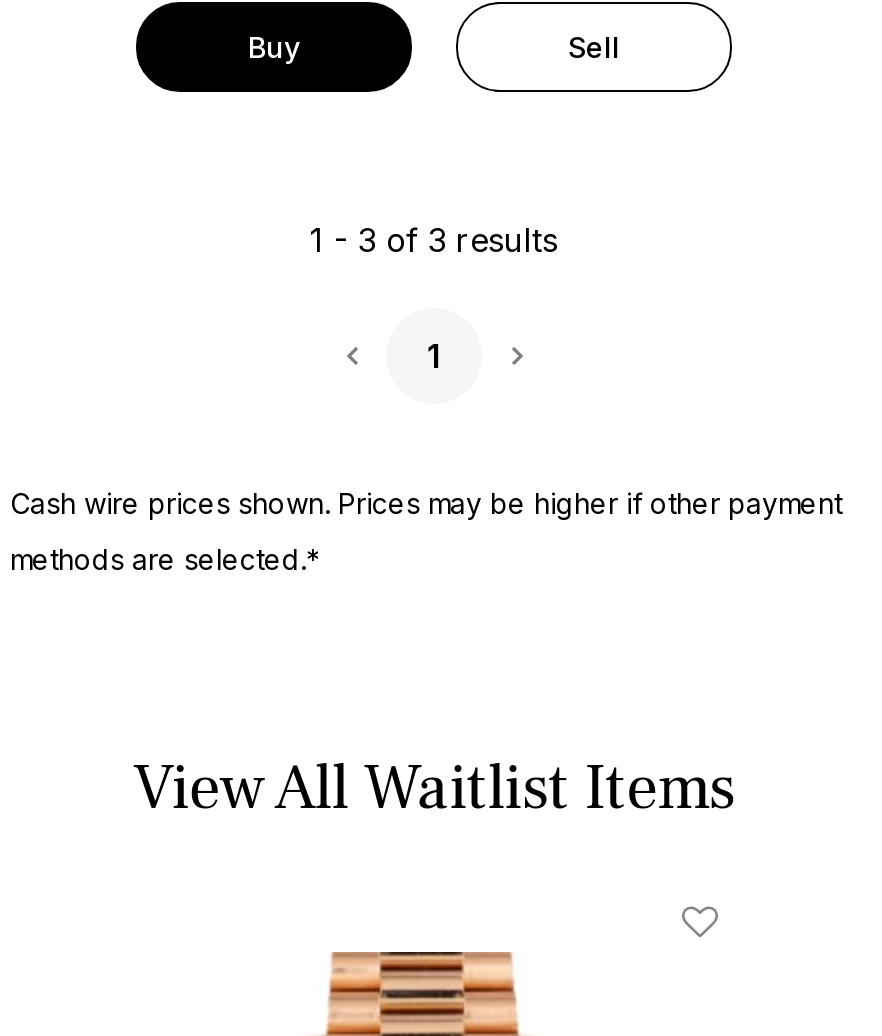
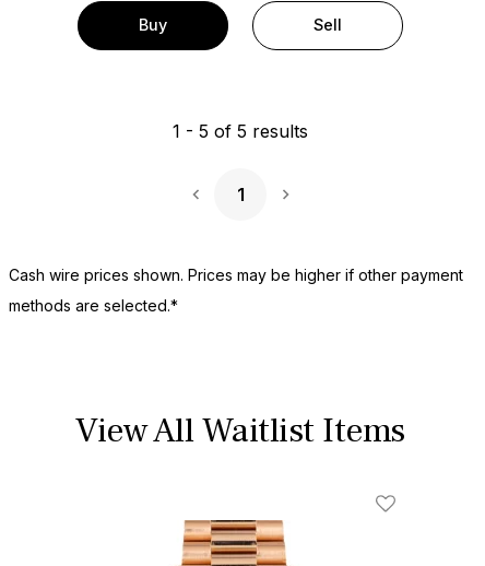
- 1 - 3 of 3 results
+ 1 - 5 of 5 results
